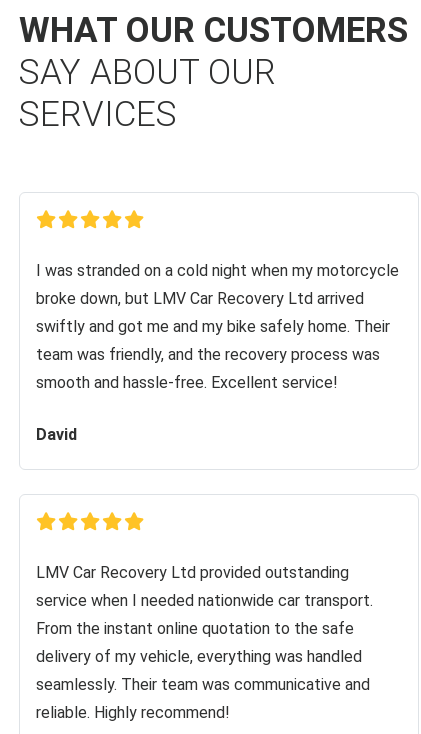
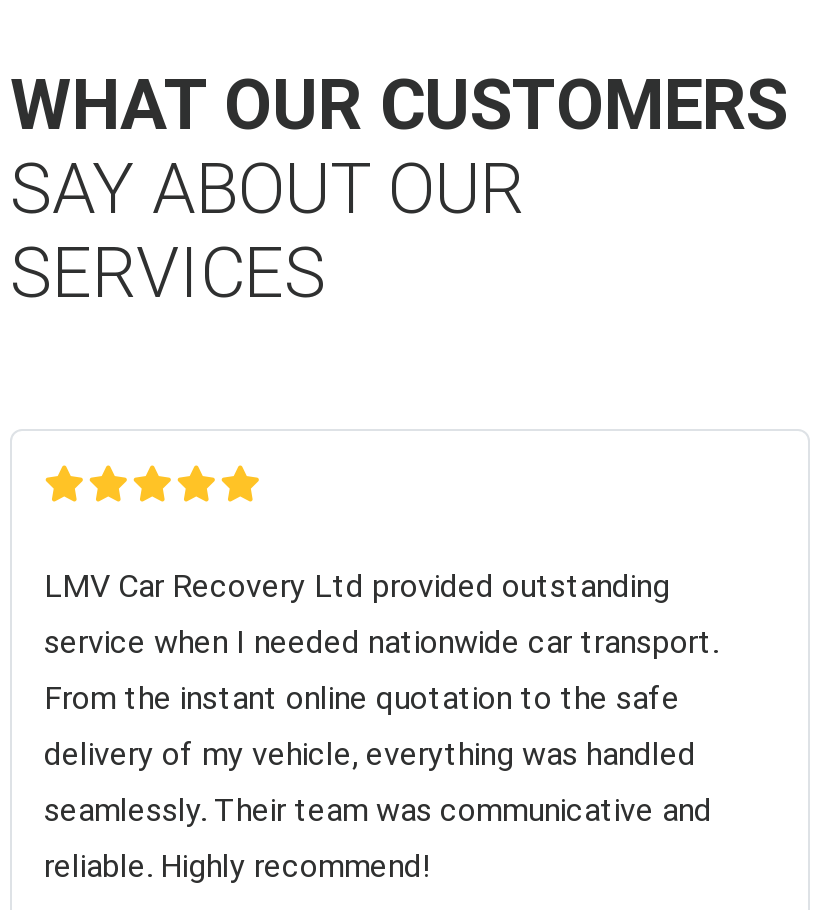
- I was stranded on a cold night when my motorcycle
- broke down, but LMV Car Recovery Ltd arrived
- swiftly and got me and my bike safely home. Their
- team was friendly, and the recovery process was
- smooth and hassle-free. Excellent service!
- David
